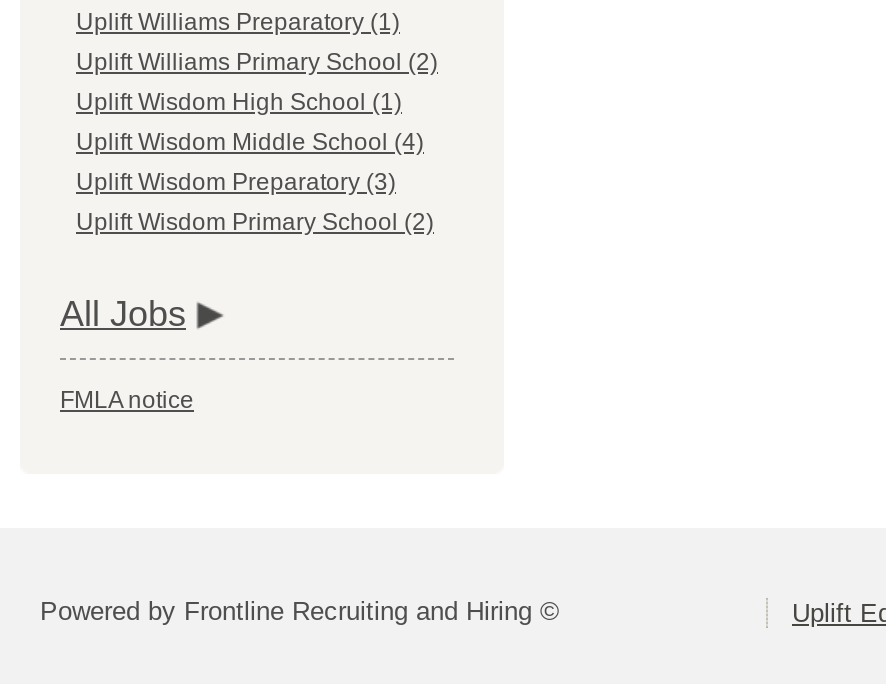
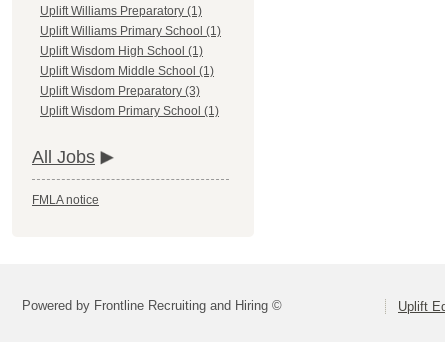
- Uplift Williams Primary School (2)
+ Uplift Williams Primary School (1)

- Uplift Wisdom Middle School (4)
+ Uplift Wisdom Middle School (1)

- Uplift Wisdom Primary School (2)
+ Uplift Wisdom Primary School (1)
